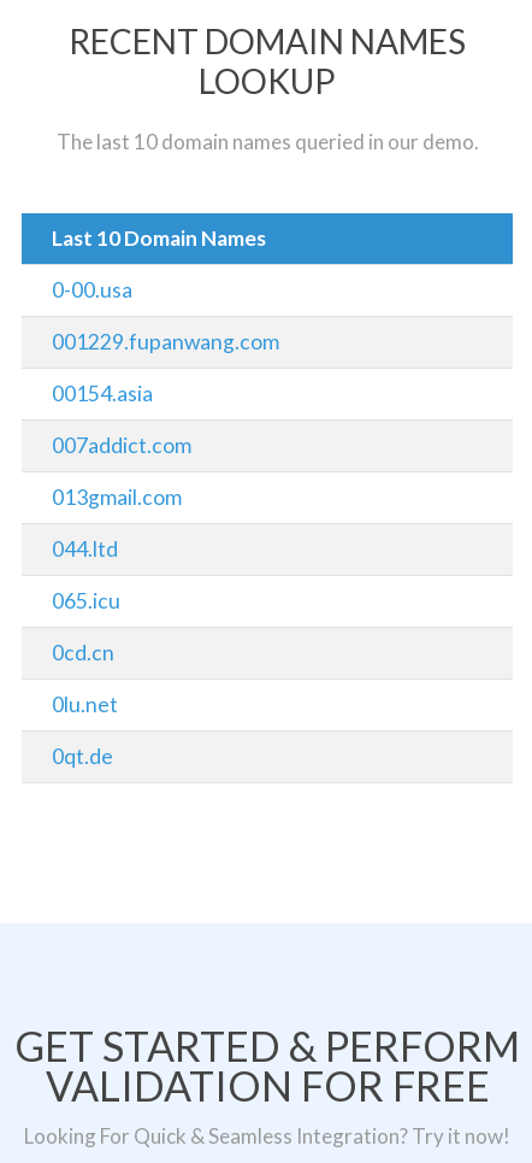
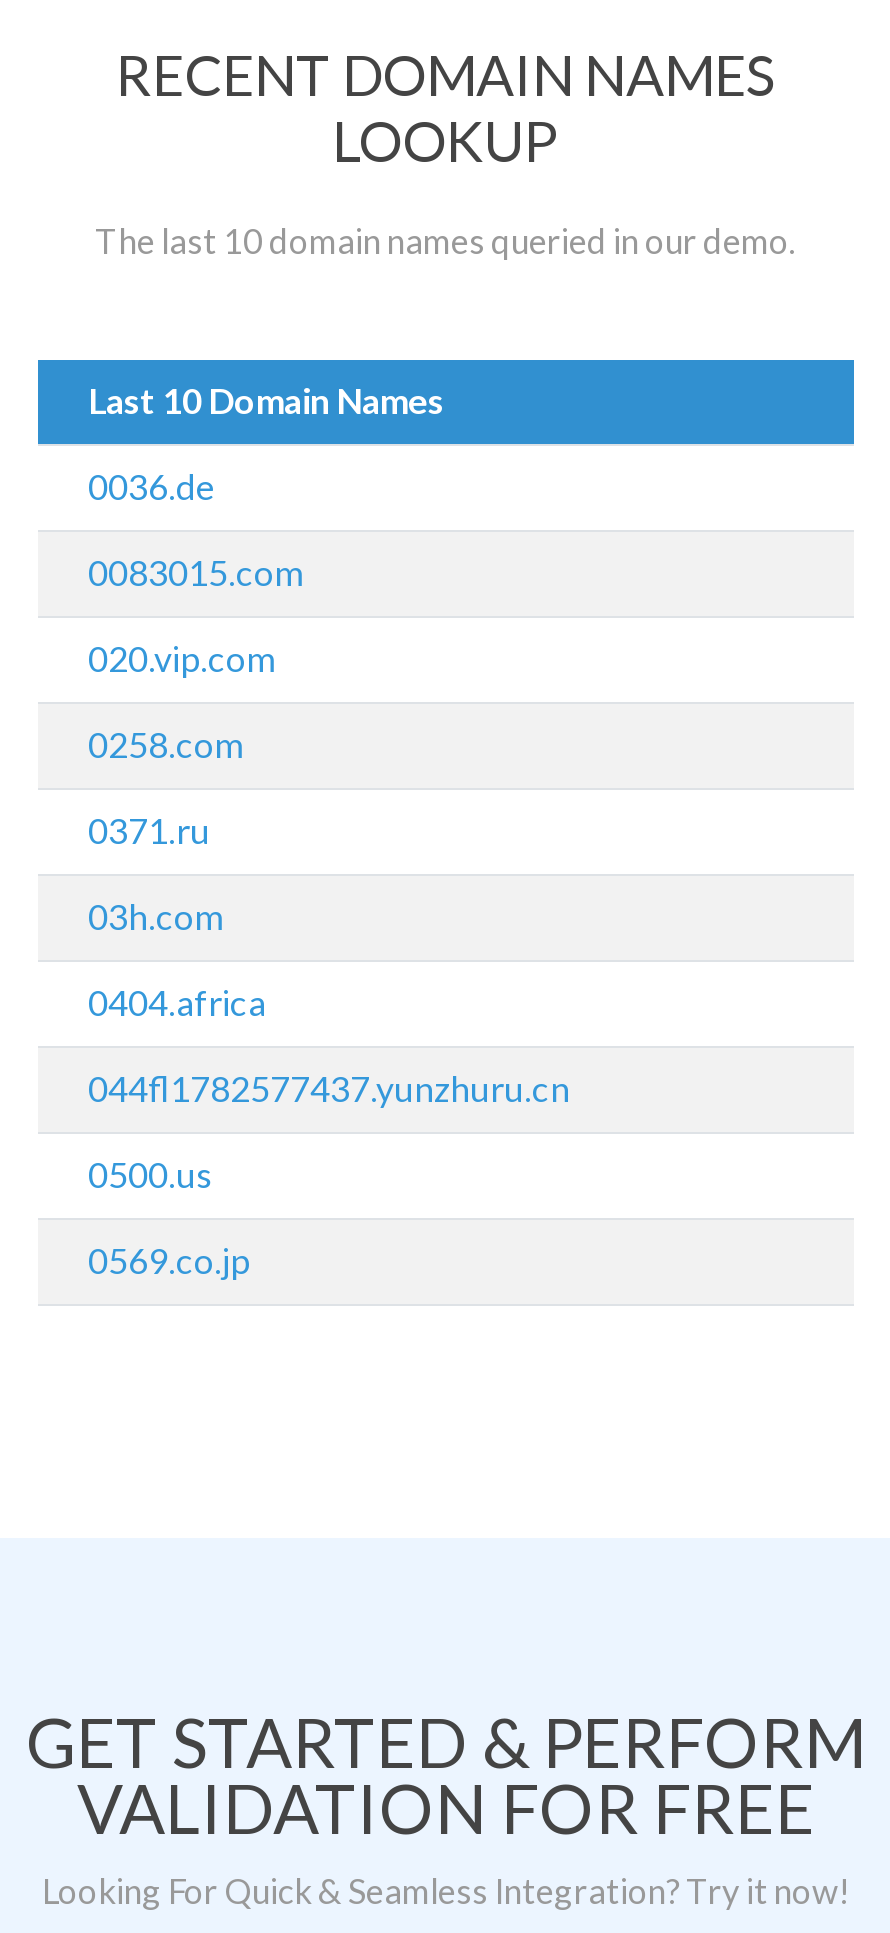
- 0-00.usa
+ 0036.de

- 001229.fupanwang.com
+ 0083015.com

- 00154.asia
+ 020.vip.com

- 007addict.com
+ 0258.com

- 013gmail.com
+ 0371.ru

- 044.ltd
+ 03h.com

- 065.icu
+ 0404.africa

- 0cd.cn
+ 044fl1782577437.yunzhuru.cn

- 0lu.net
+ 0500.us

- 0qt.de
+ 0569.co.jp
